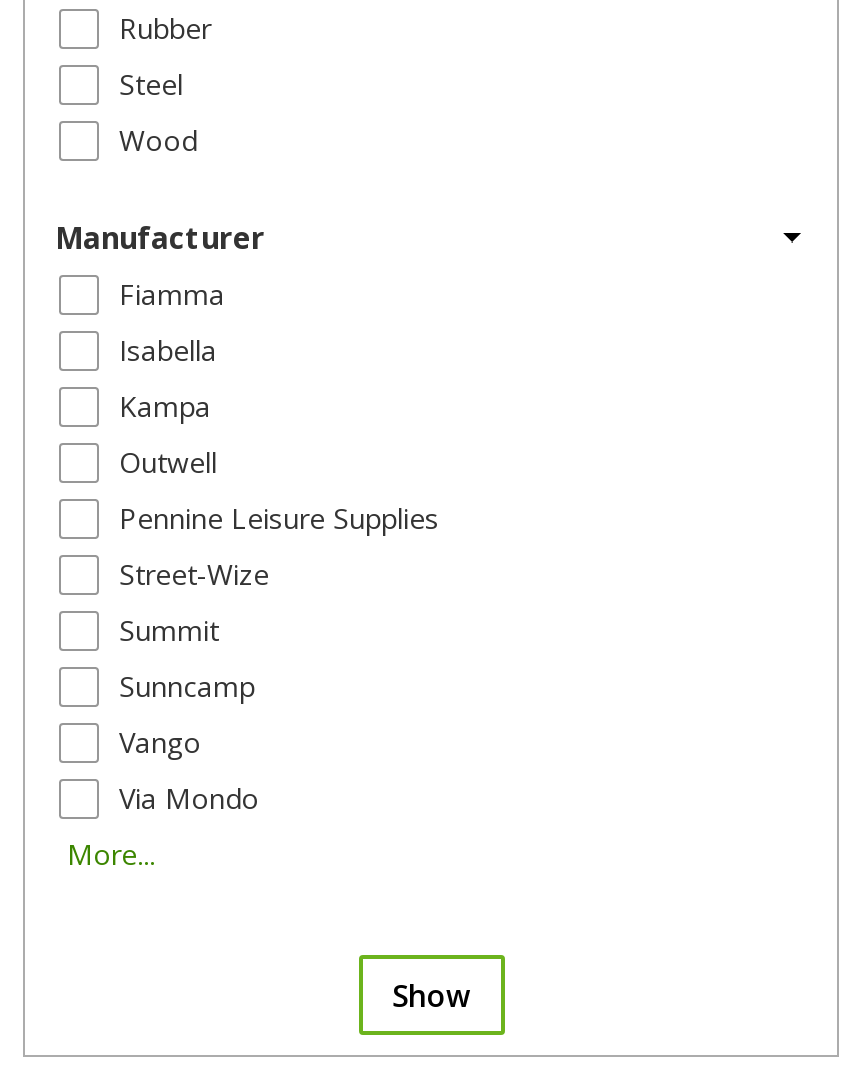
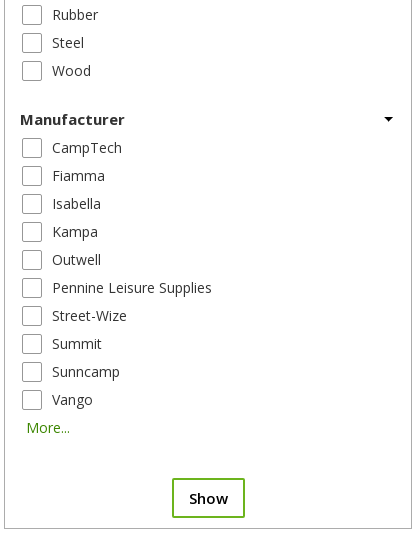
+ CampTech

moved down: Fiamma | Isabella | Kampa | ... | Sunncamp | Vango

- Via Mondo
